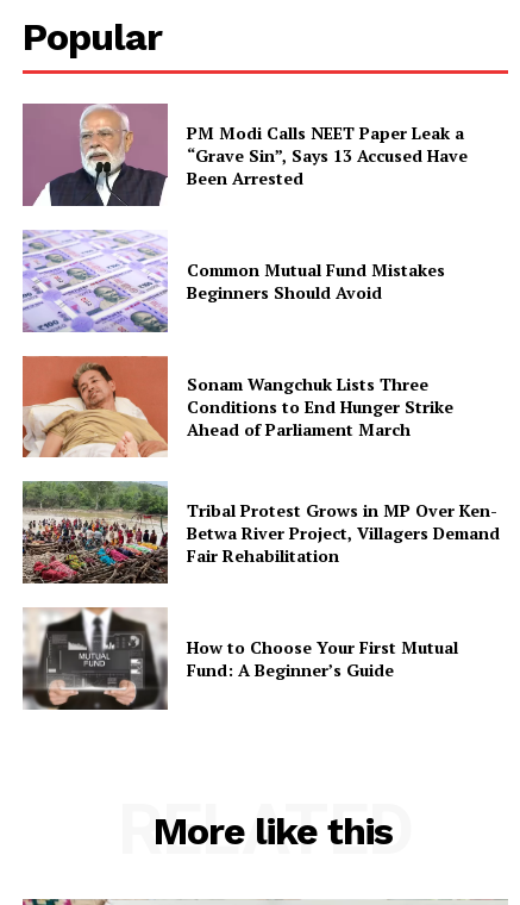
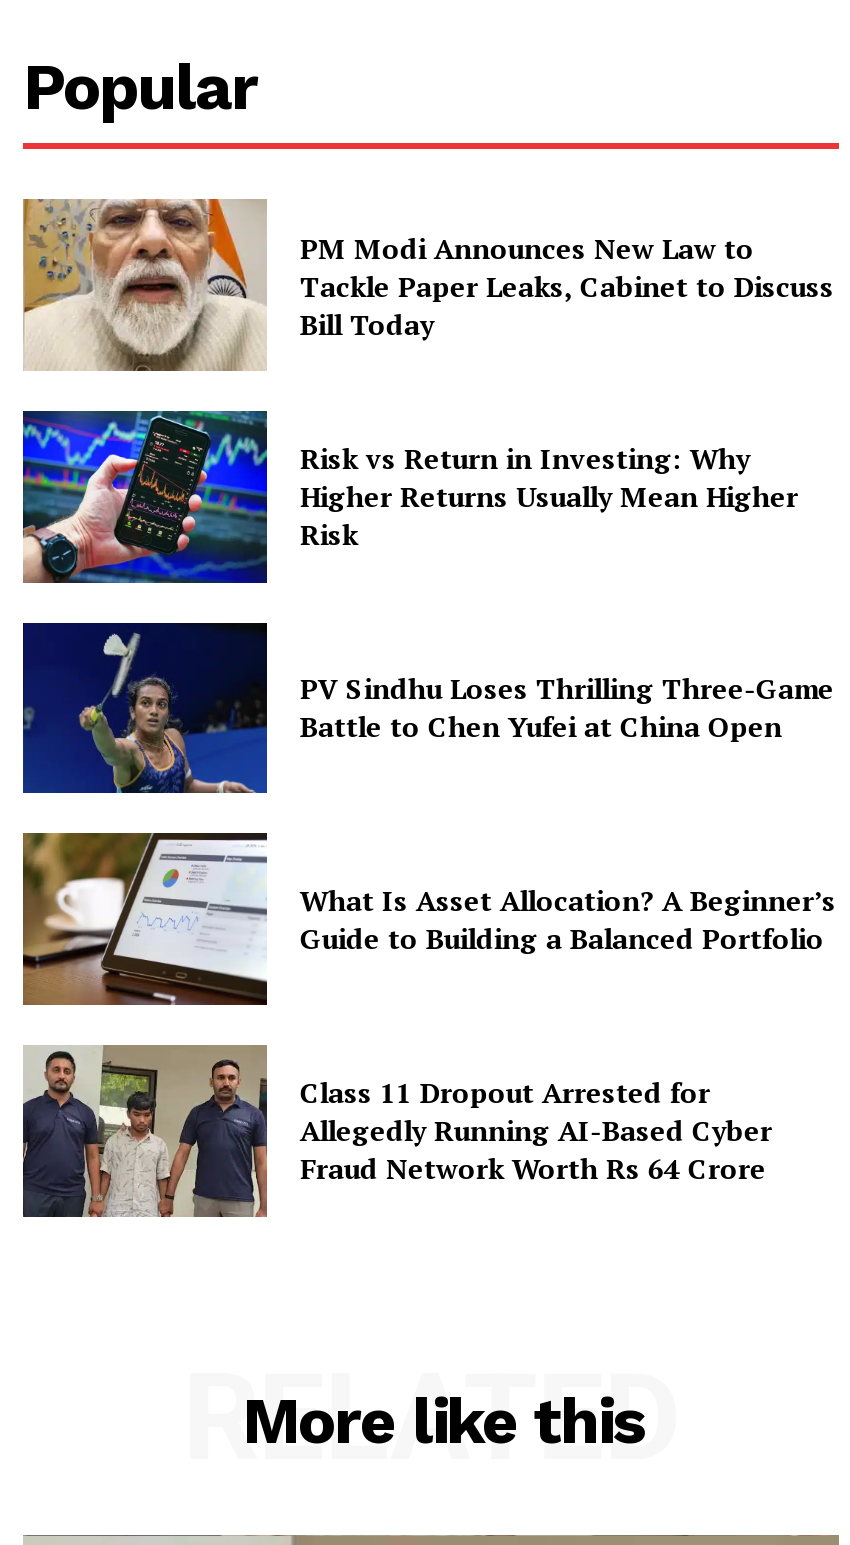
- [image]
- PM Modi Calls NEET Paper Leak a
- “Grave Sin”, Says 13 Accused Have
- Been Arrested
+ [image]
+ PM Modi Announces New Law to
+ Tackle Paper Leaks, Cabinet to Discuss
+ Bill Today

- [image]
- Common Mutual Fund Mistakes
- Beginners Should Avoid
+ [image]
+ Risk vs Return in Investing: Why
+ Higher Returns Usually Mean Higher
+ Risk

- [image]
- Sonam Wangchuk Lists Three
- Conditions to End Hunger Strike
- Ahead of Parliament March
+ [image]
+ PV Sindhu Loses Thrilling Three-Game
+ Battle to Chen Yufei at China Open

- [image]
- Tribal Protest Grows in MP Over Ken-
- Betwa River Project, Villagers Demand
- Fair Rehabilitation
+ [image]
+ What Is Asset Allocation? A Beginner’s
+ Guide to Building a Balanced Portfolio

- [image]
- How to Choose Your First Mutual
- Fund: A Beginner’s Guide
+ [image]
+ Class 11 Dropout Arrested for
+ Allegedly Running AI-Based Cyber
+ Fraud Network Worth Rs 64 Crore
